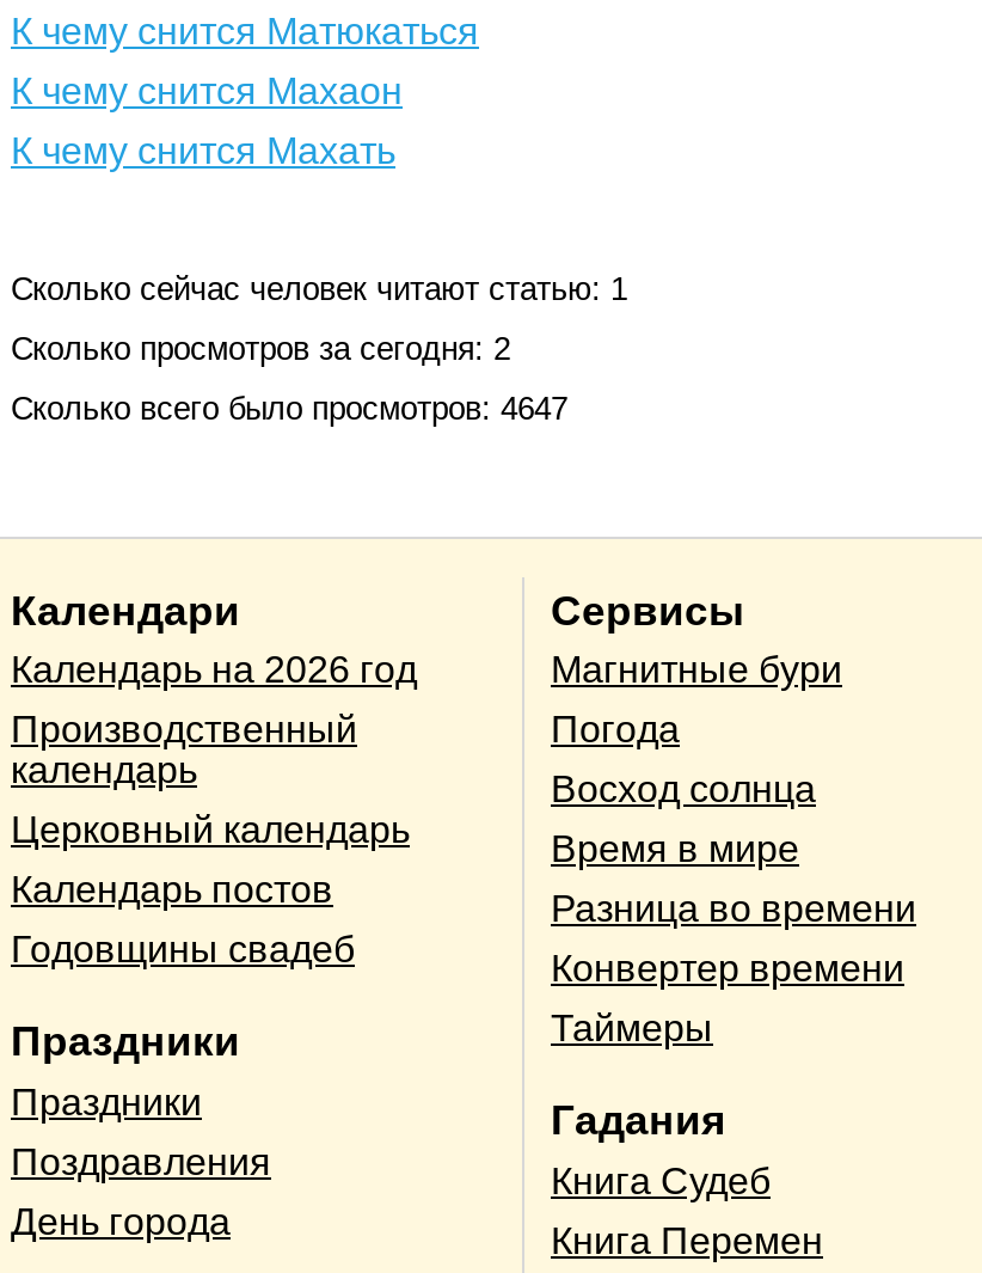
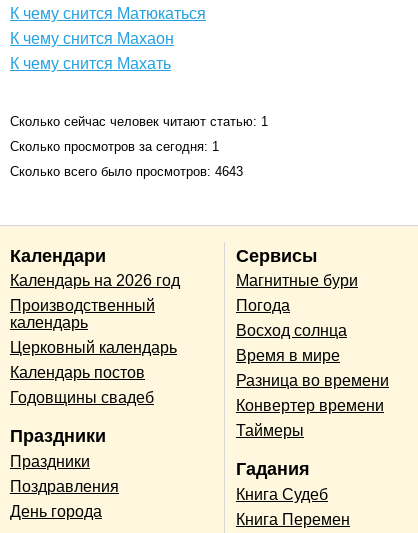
- Сколько просмотров за сегодня: 2
+ Сколько просмотров за сегодня: 1

- Сколько всего было просмотров: 4647
+ Сколько всего было просмотров: 4643
